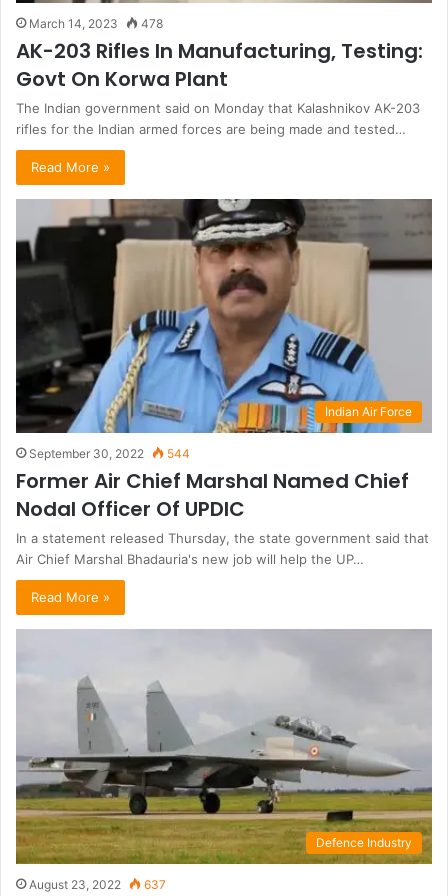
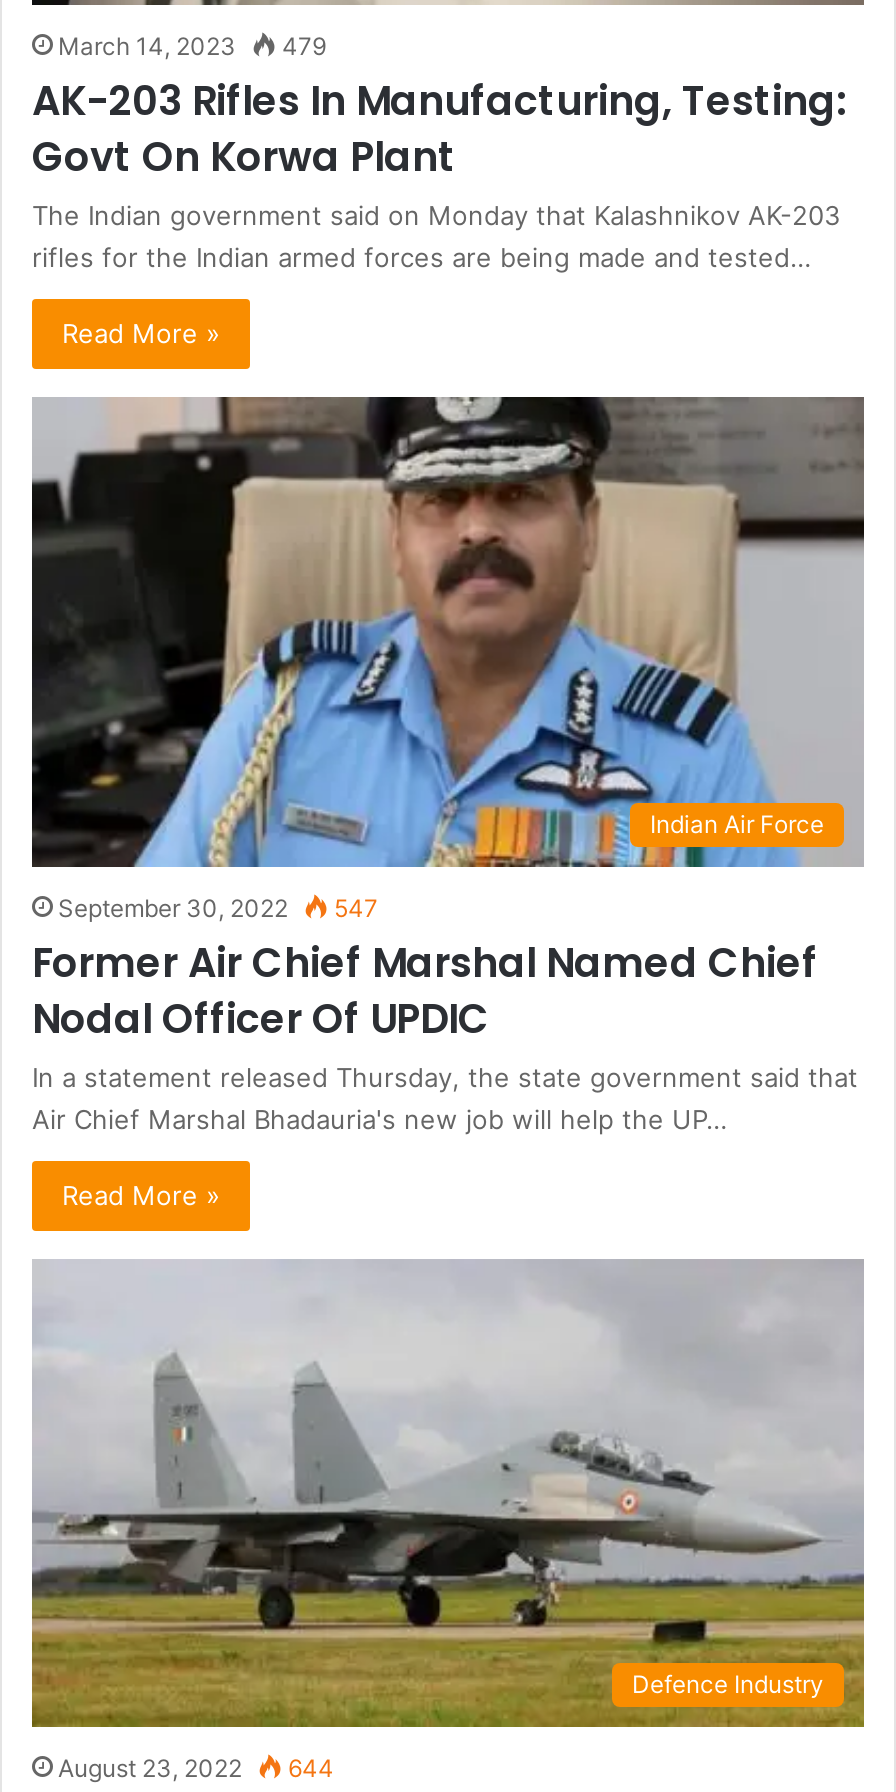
- March 14, 2023 478
+ March 14, 2023 479

- September 30, 2022 544
+ September 30, 2022 547

- August 23, 2022 637
+ August 23, 2022 644
